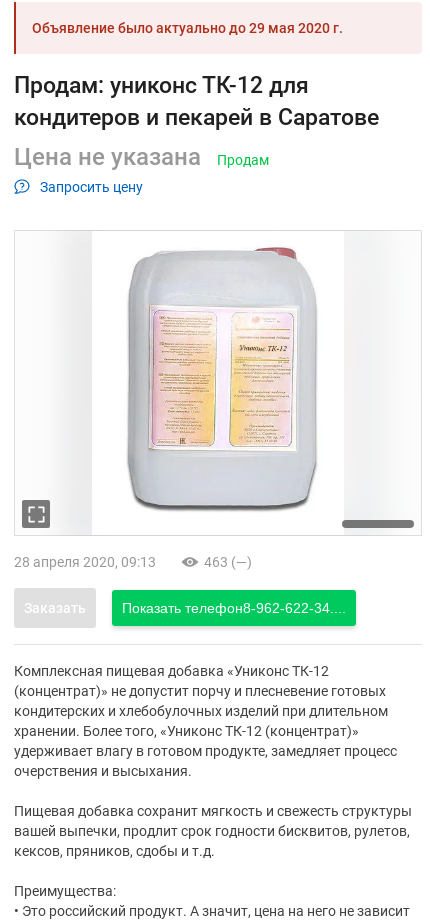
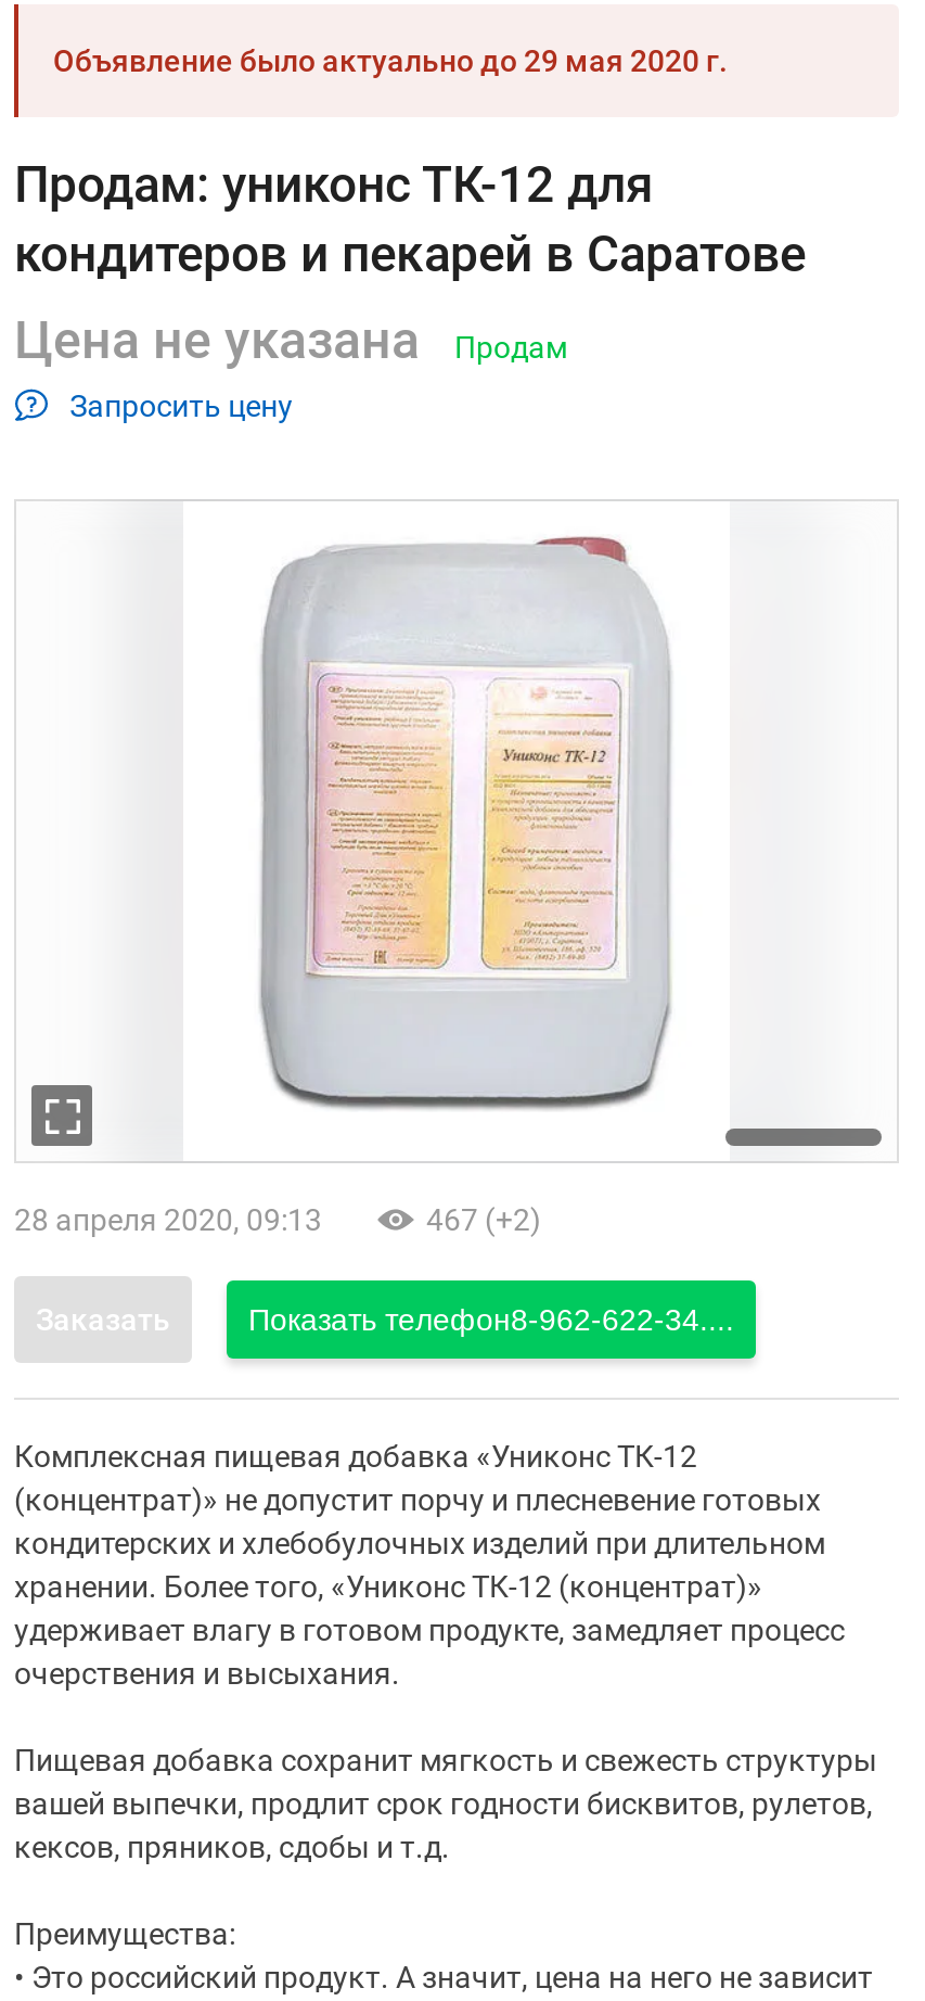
- 463 (—)
+ 467 (+2)
